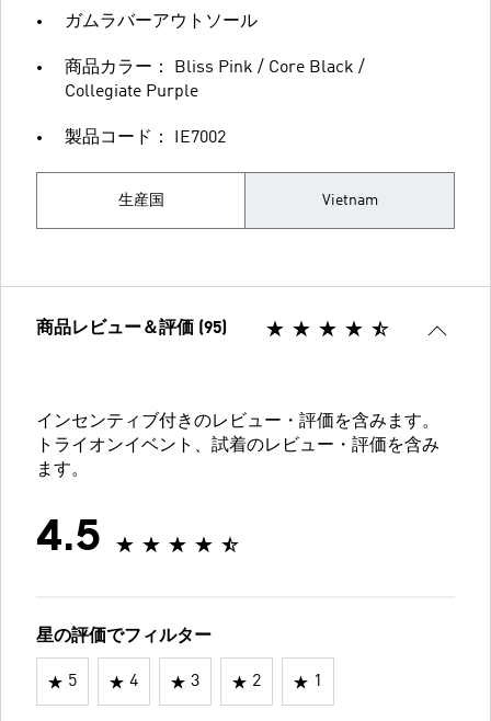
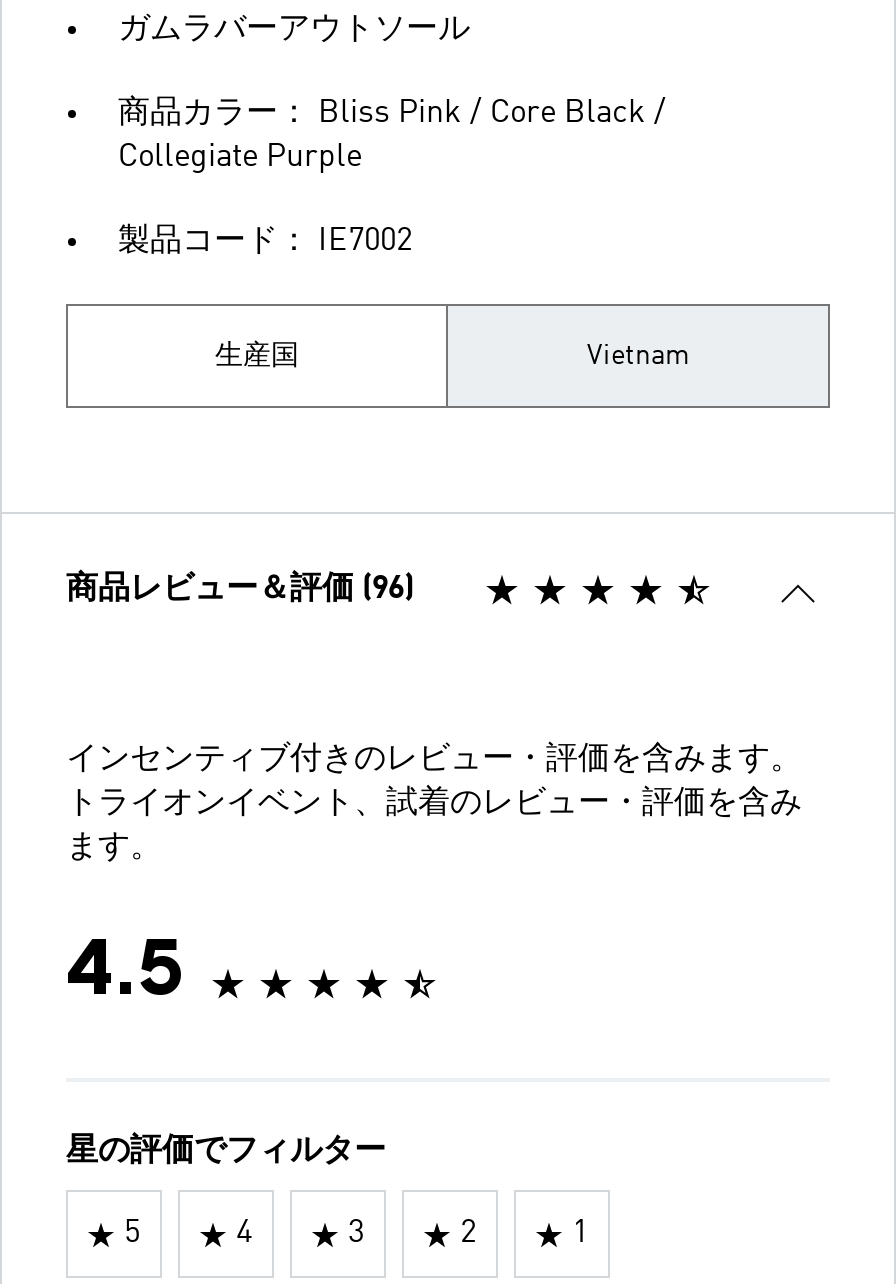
- 商品レビュー＆評価 (95)
+ 商品レビュー＆評価 (96)
